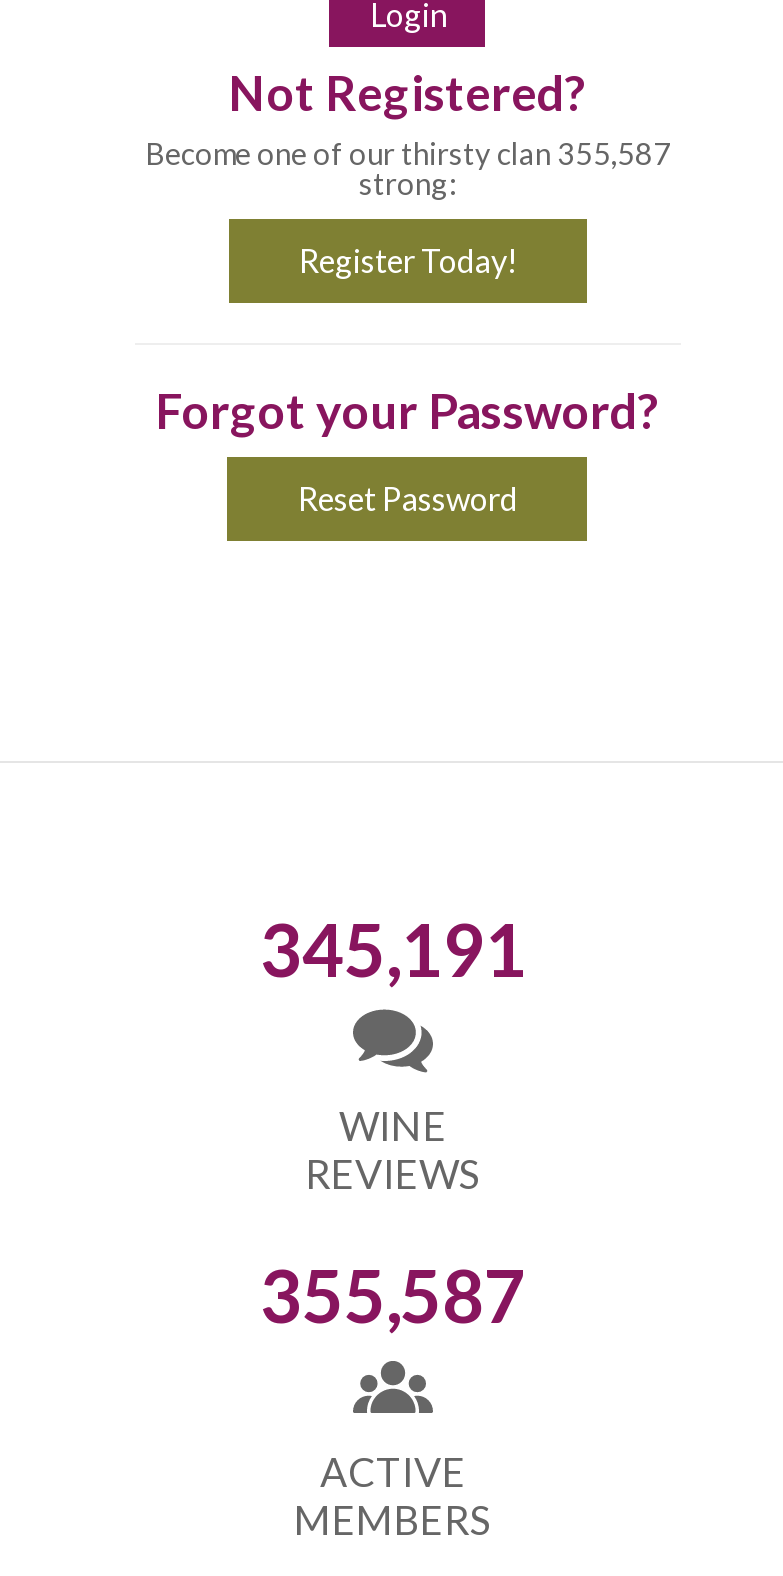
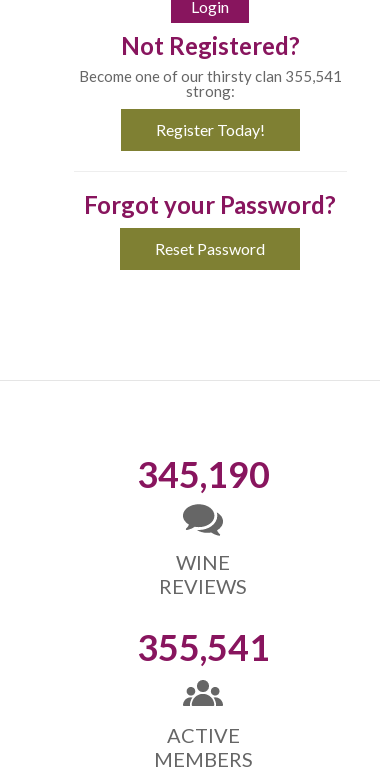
- Become one of our thirsty clan 355,587
+ Become one of our thirsty clan 355,541

- 345,191
+ 345,190

- 355,587
+ 355,541
